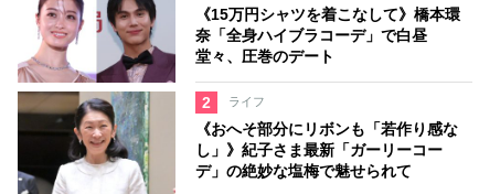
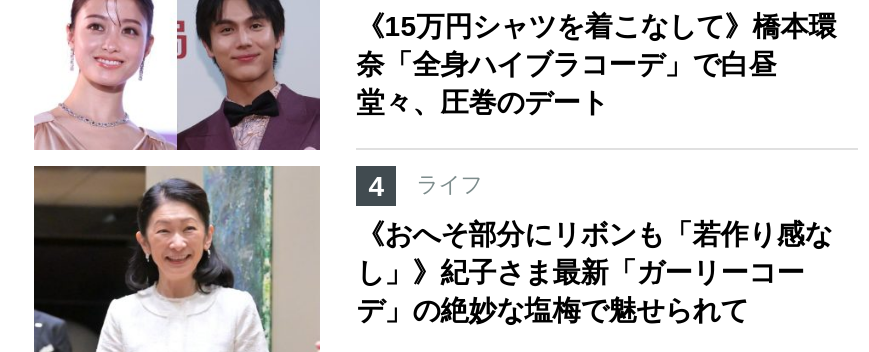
- 2 ライフ
+ 4 ライフ
